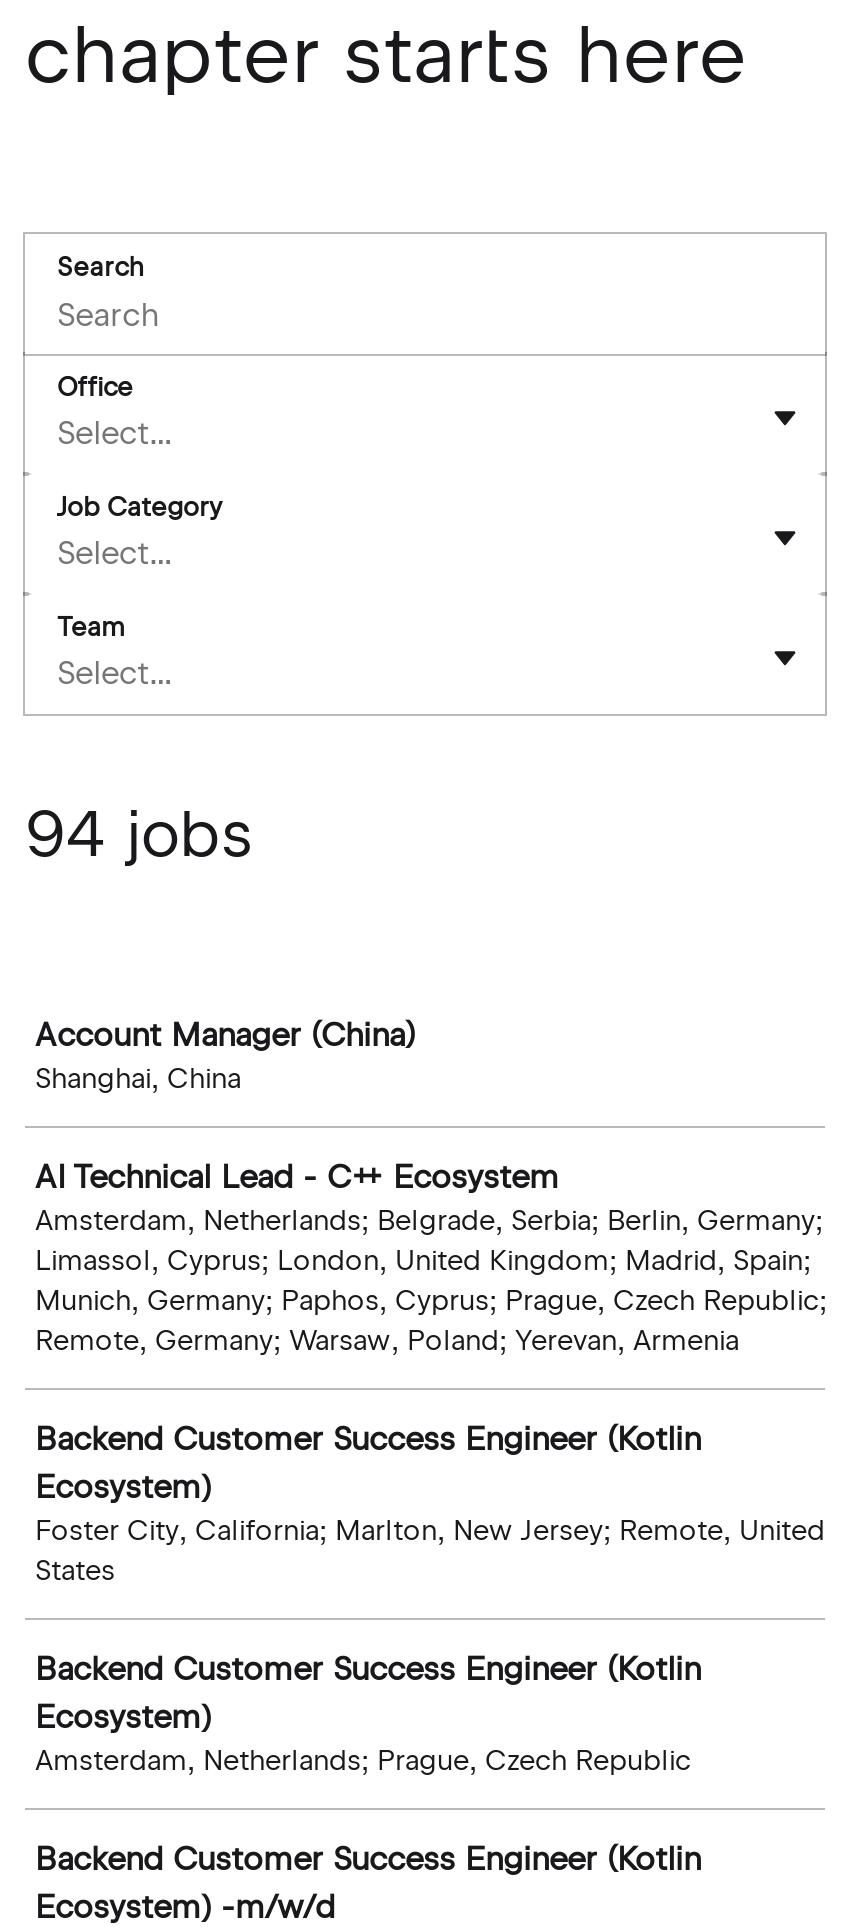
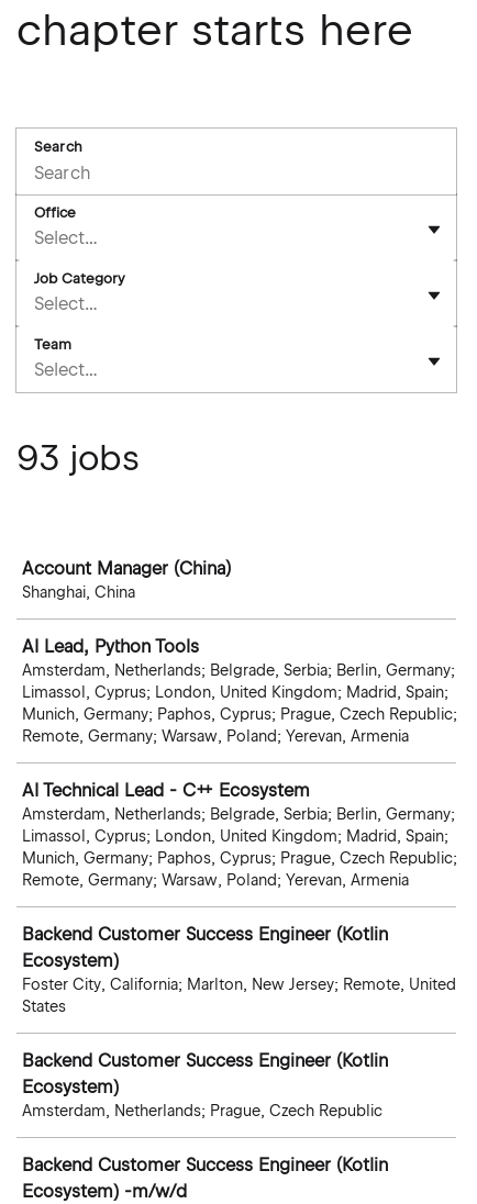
- 94 jobs
+ 93 jobs

+ AI Lead, Python Tools
+ Amsterdam, Netherlands; Belgrade, Serbia; Berlin, Germany;
+ Limassol, Cyprus; London, United Kingdom; Madrid, Spain;
+ Munich, Germany; Paphos, Cyprus; Prague, Czech Republic;
+ Remote, Germany; Warsaw, Poland; Yerevan, Armenia
